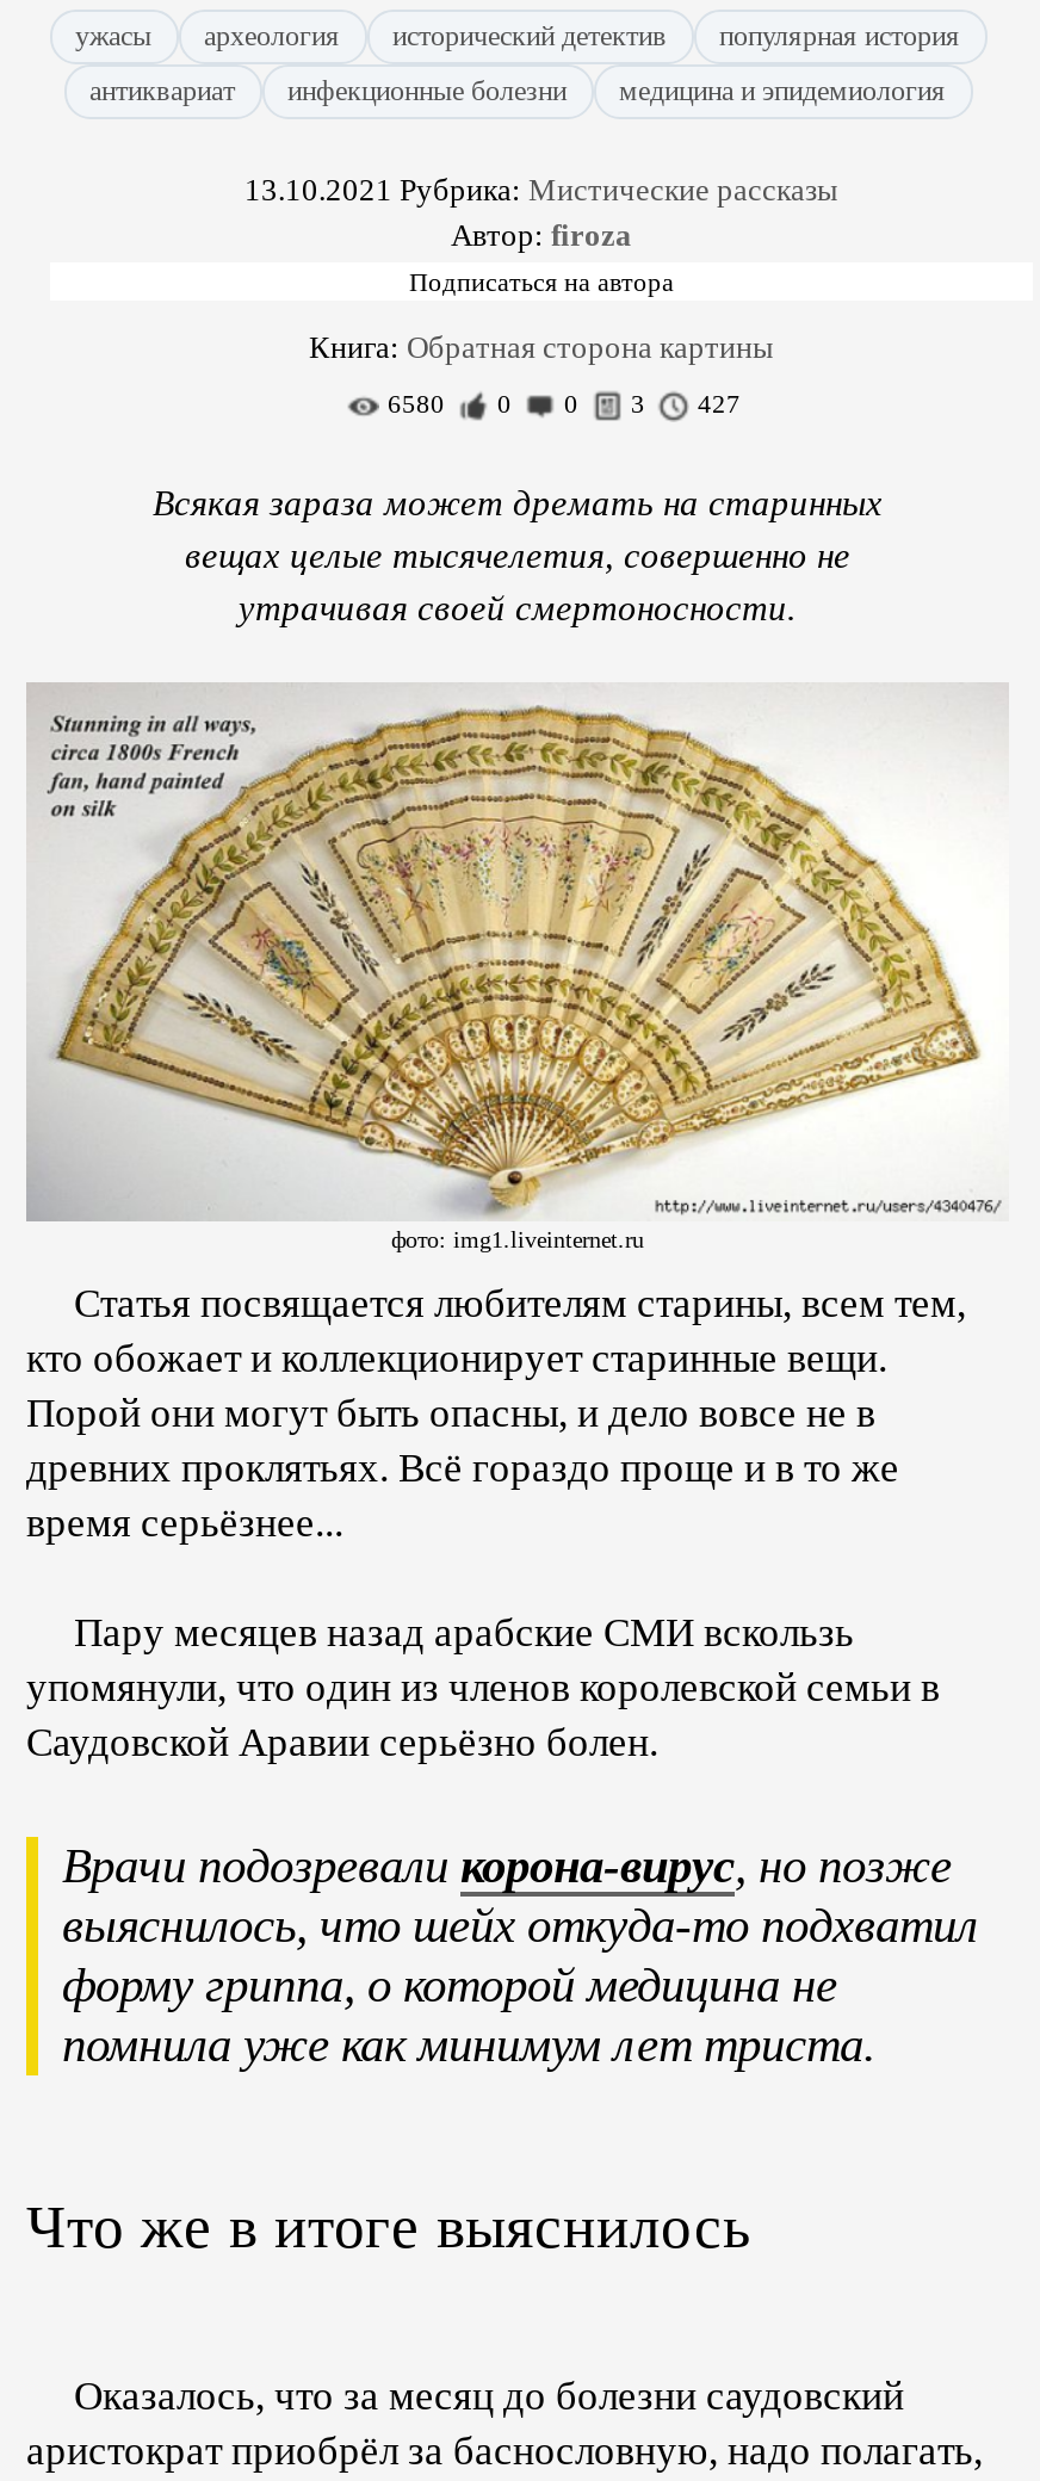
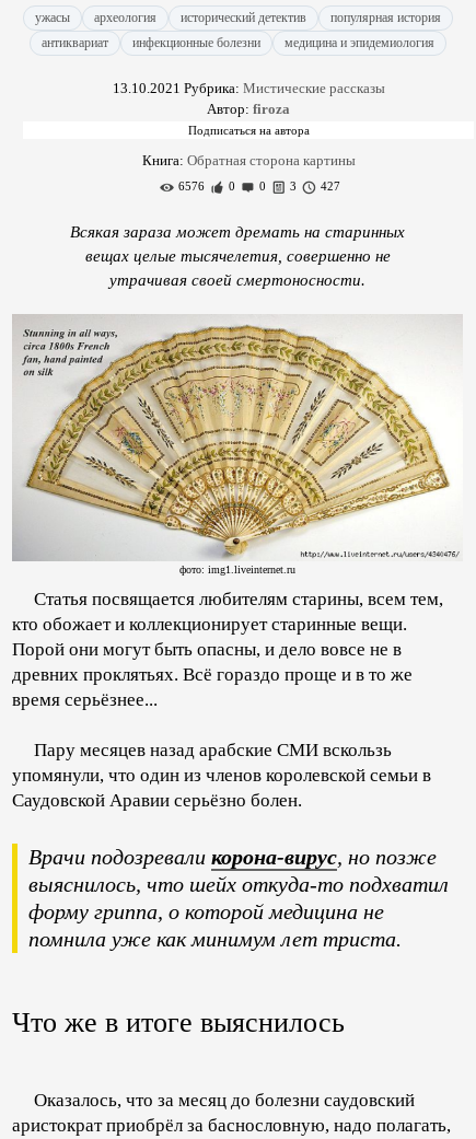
- 6580 0 0 3 427
+ 6576 0 0 3 427
